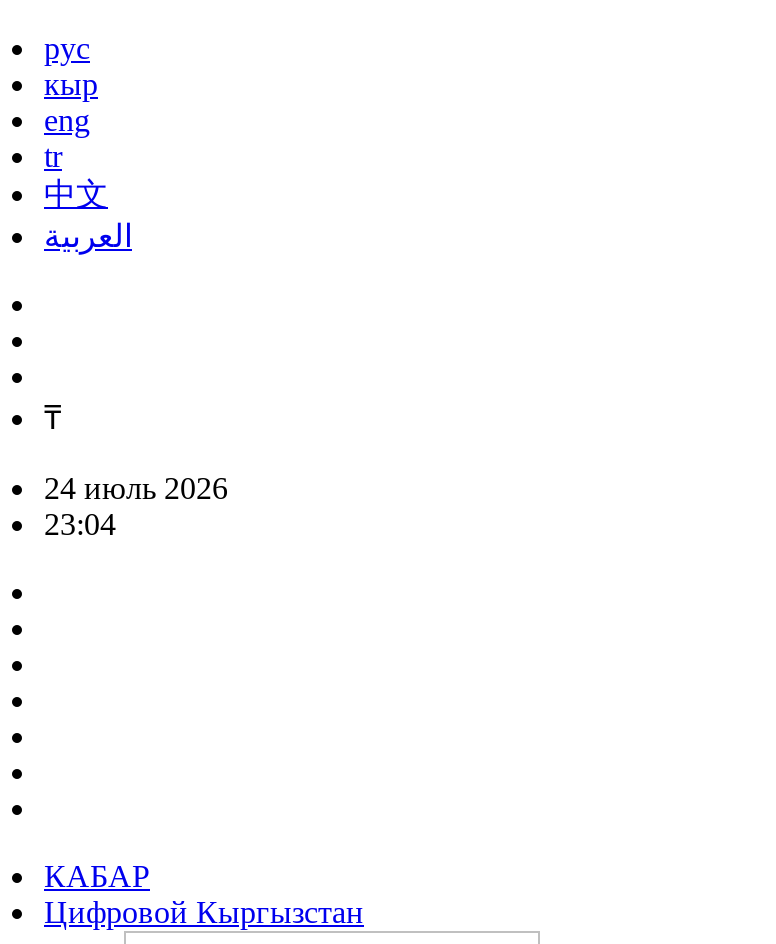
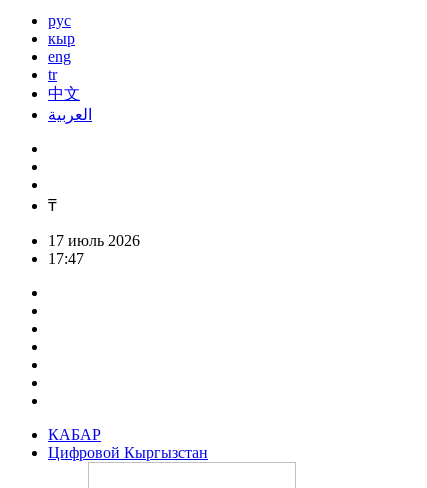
- 24 июль 2026
+ 17 июль 2026

- 23:04
+ 17:47
